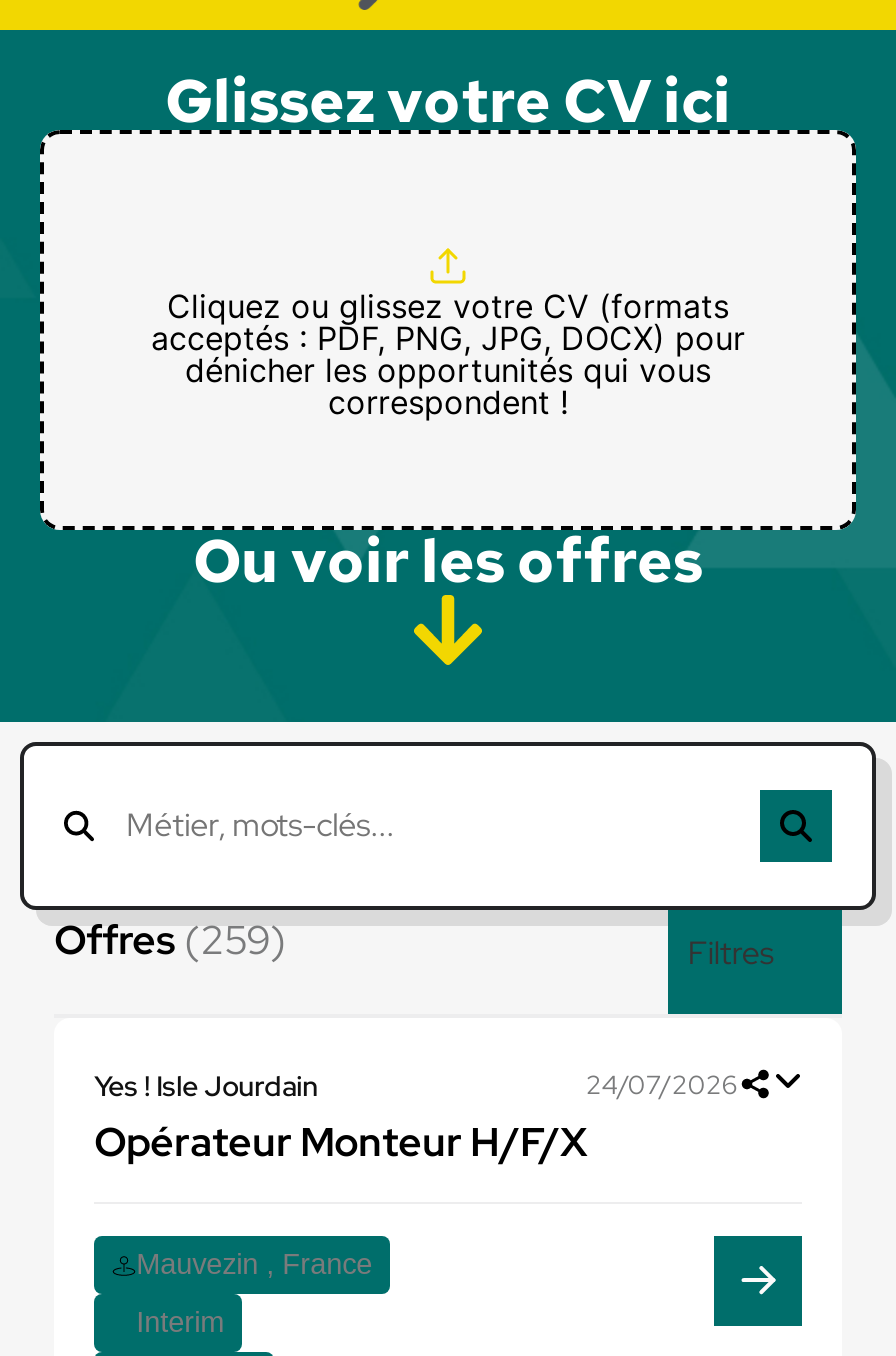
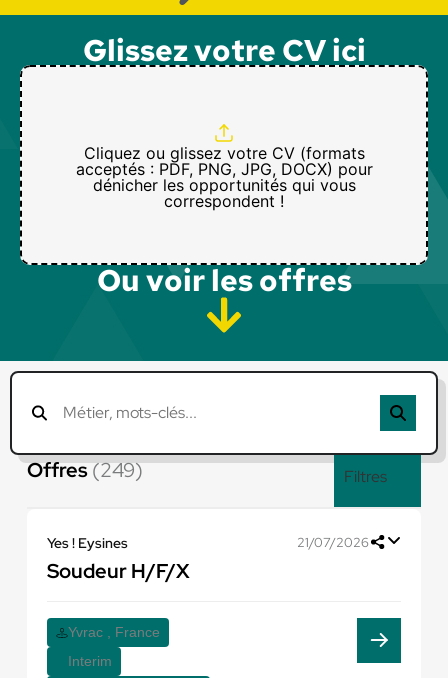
- Offres (259)
+ Offres (249)

- Yes ! Isle Jourdain
- 24/07/2026
- Opérateur Monteur H/F/X
+ Yes ! Eysines
+ 21/07/2026
+ Soudeur H/F/X

- Mauvezin , France
+ Yvrac , France
